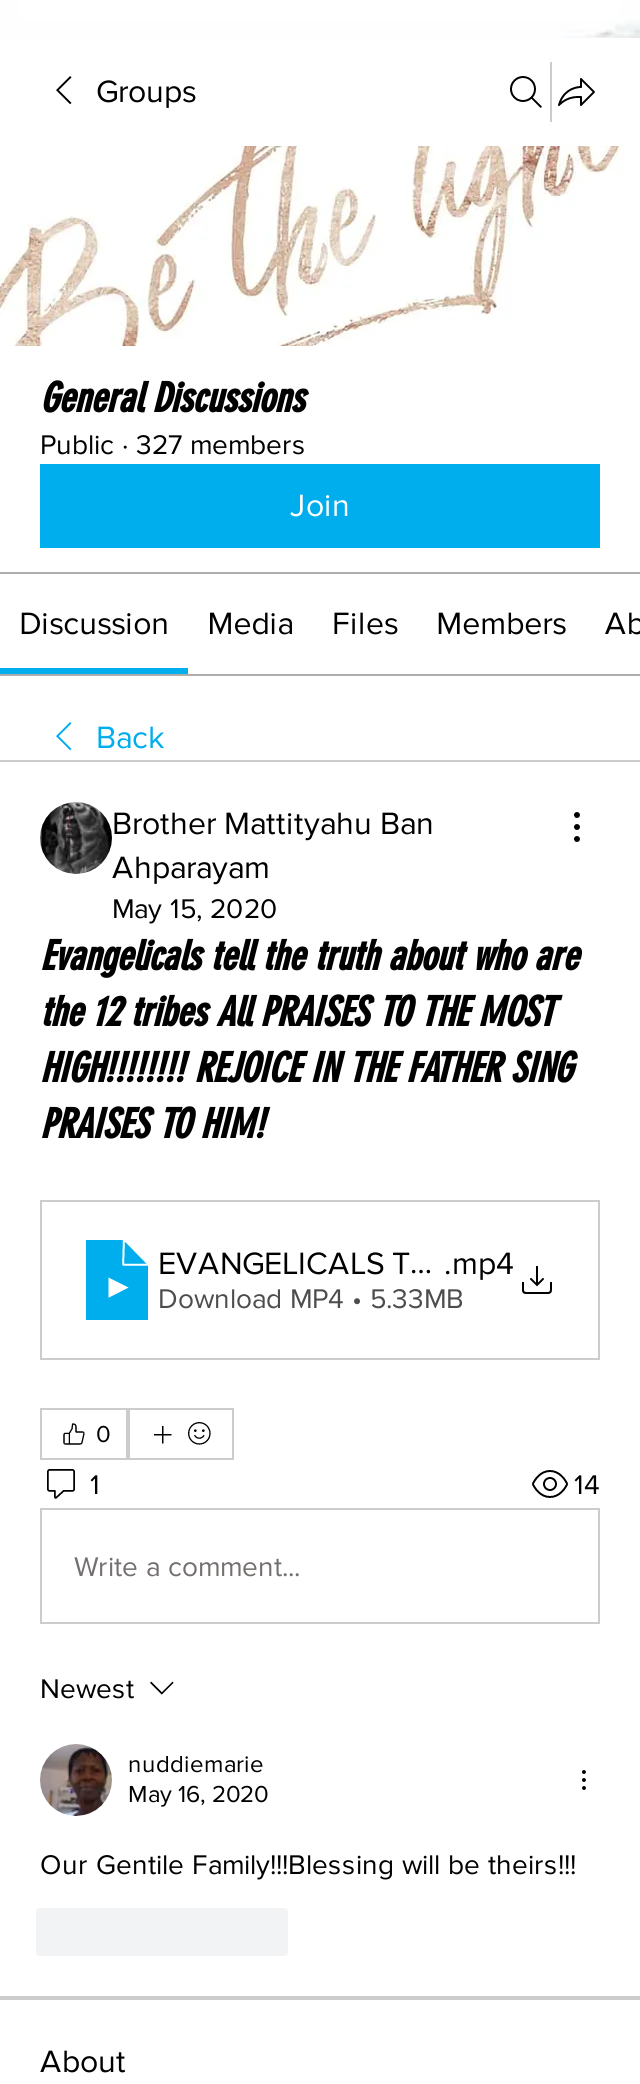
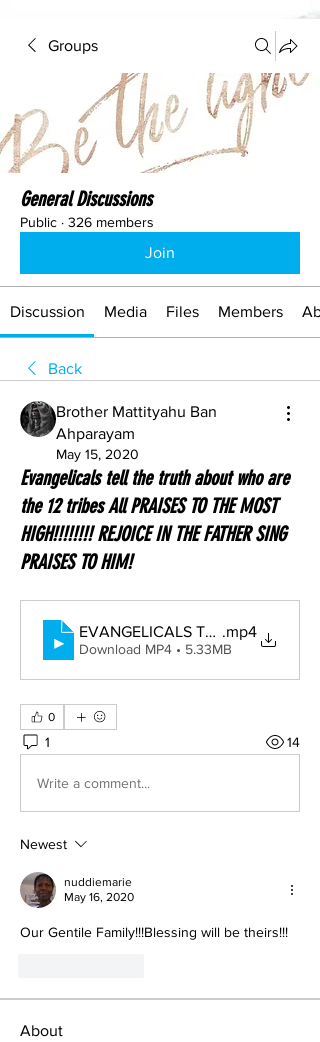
- Public · 327 members
+ Public · 326 members
